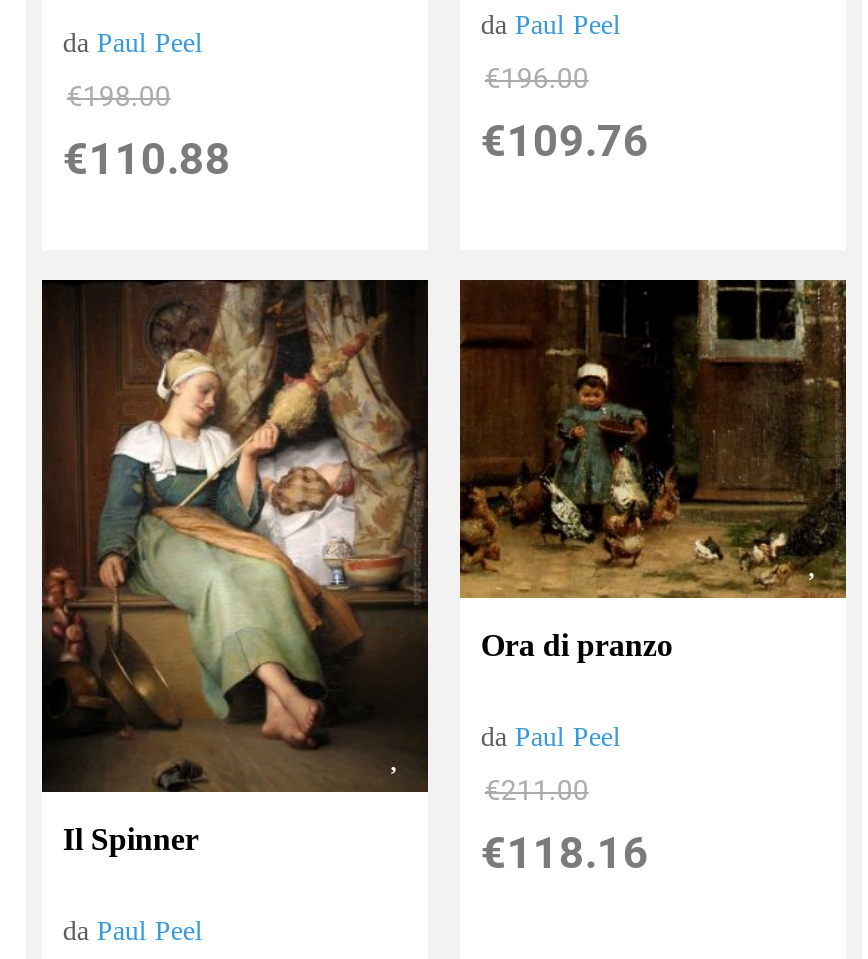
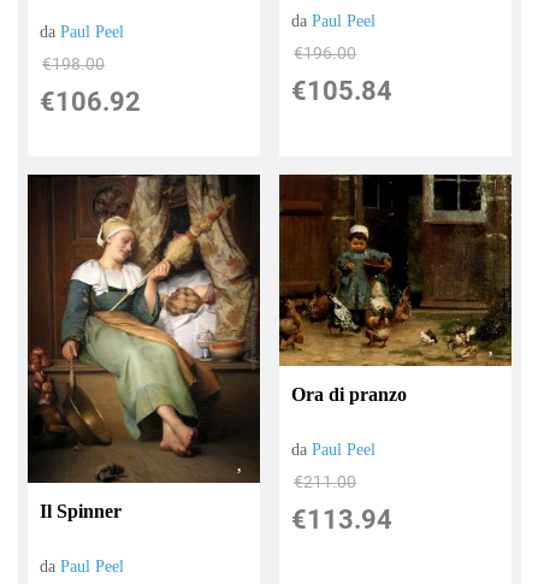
- €109.76
+ €105.84

- €110.88
+ €106.92

- €118.16
+ €113.94
